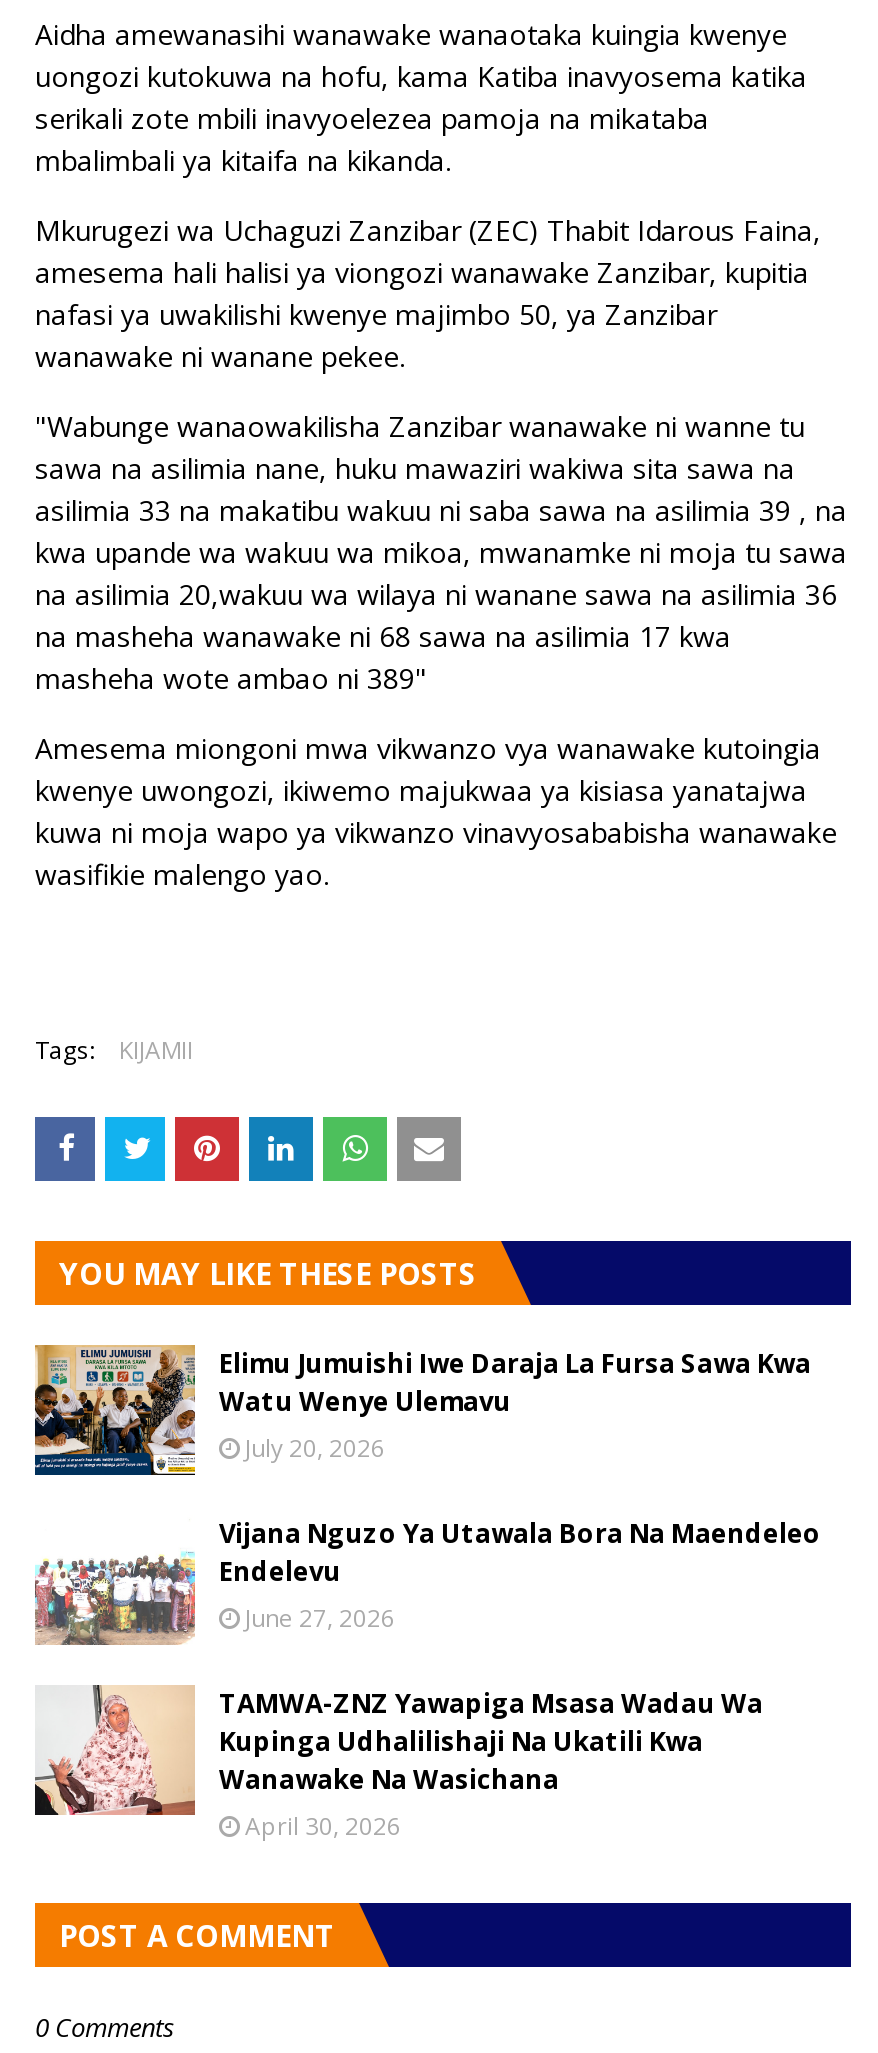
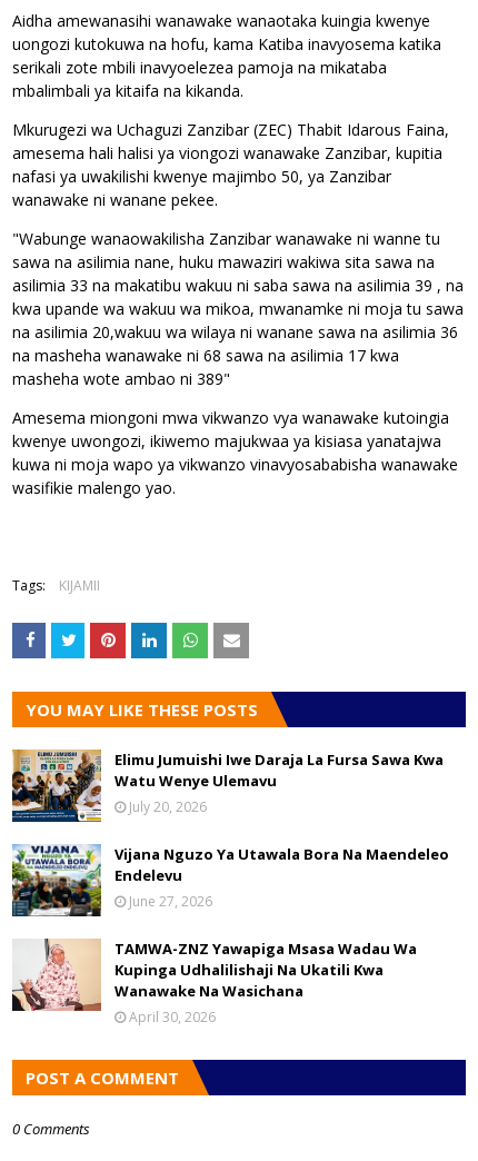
- [image]
+ [image]
